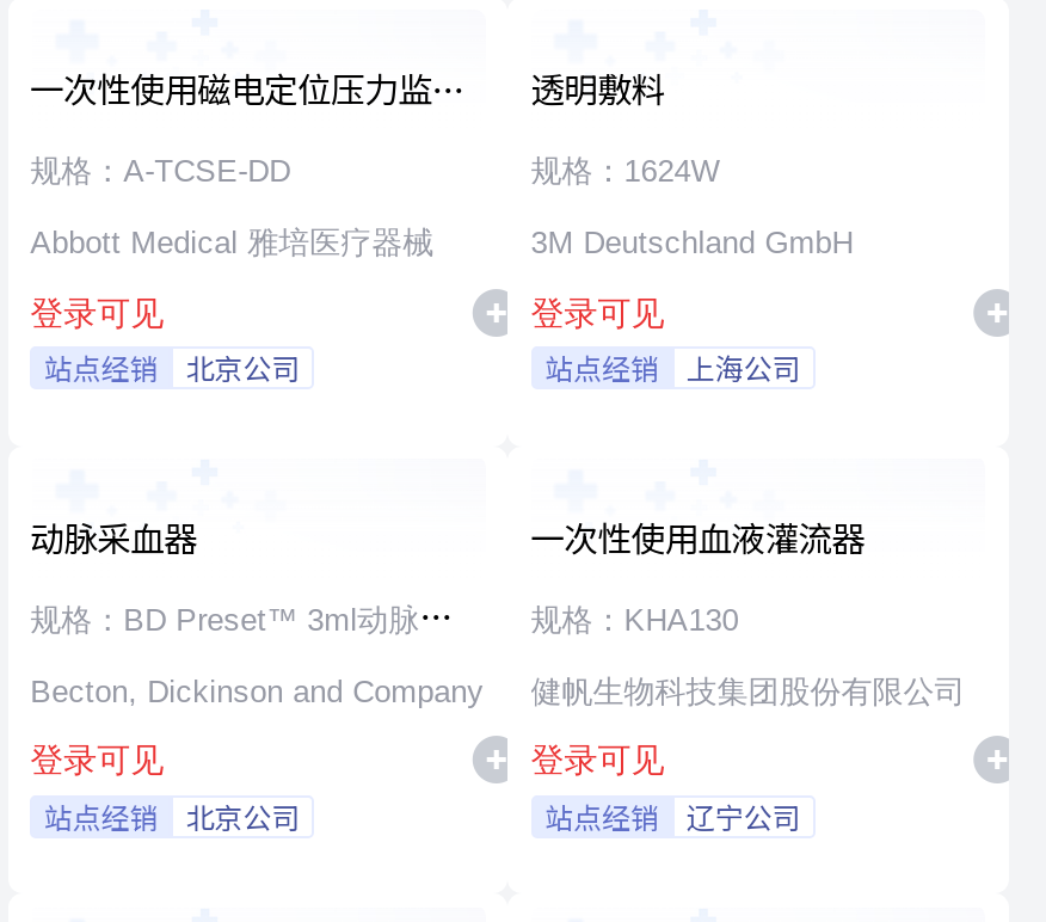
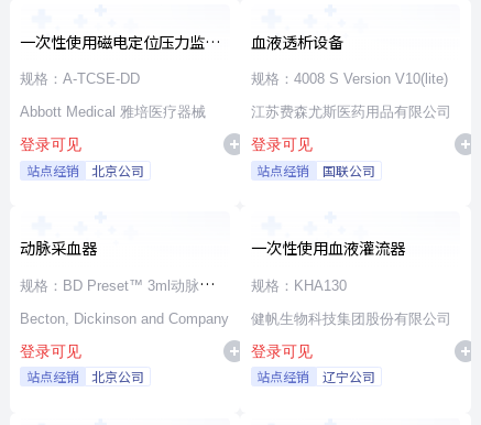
- 透明敷料
+ 血液透析设备

- 规格：1624W
+ 规格：4008 S Version V10(lite)

- 3M Deutschland GmbH
+ 江苏费森尤斯医药用品有限公司

- 上海公司
+ 国联公司
